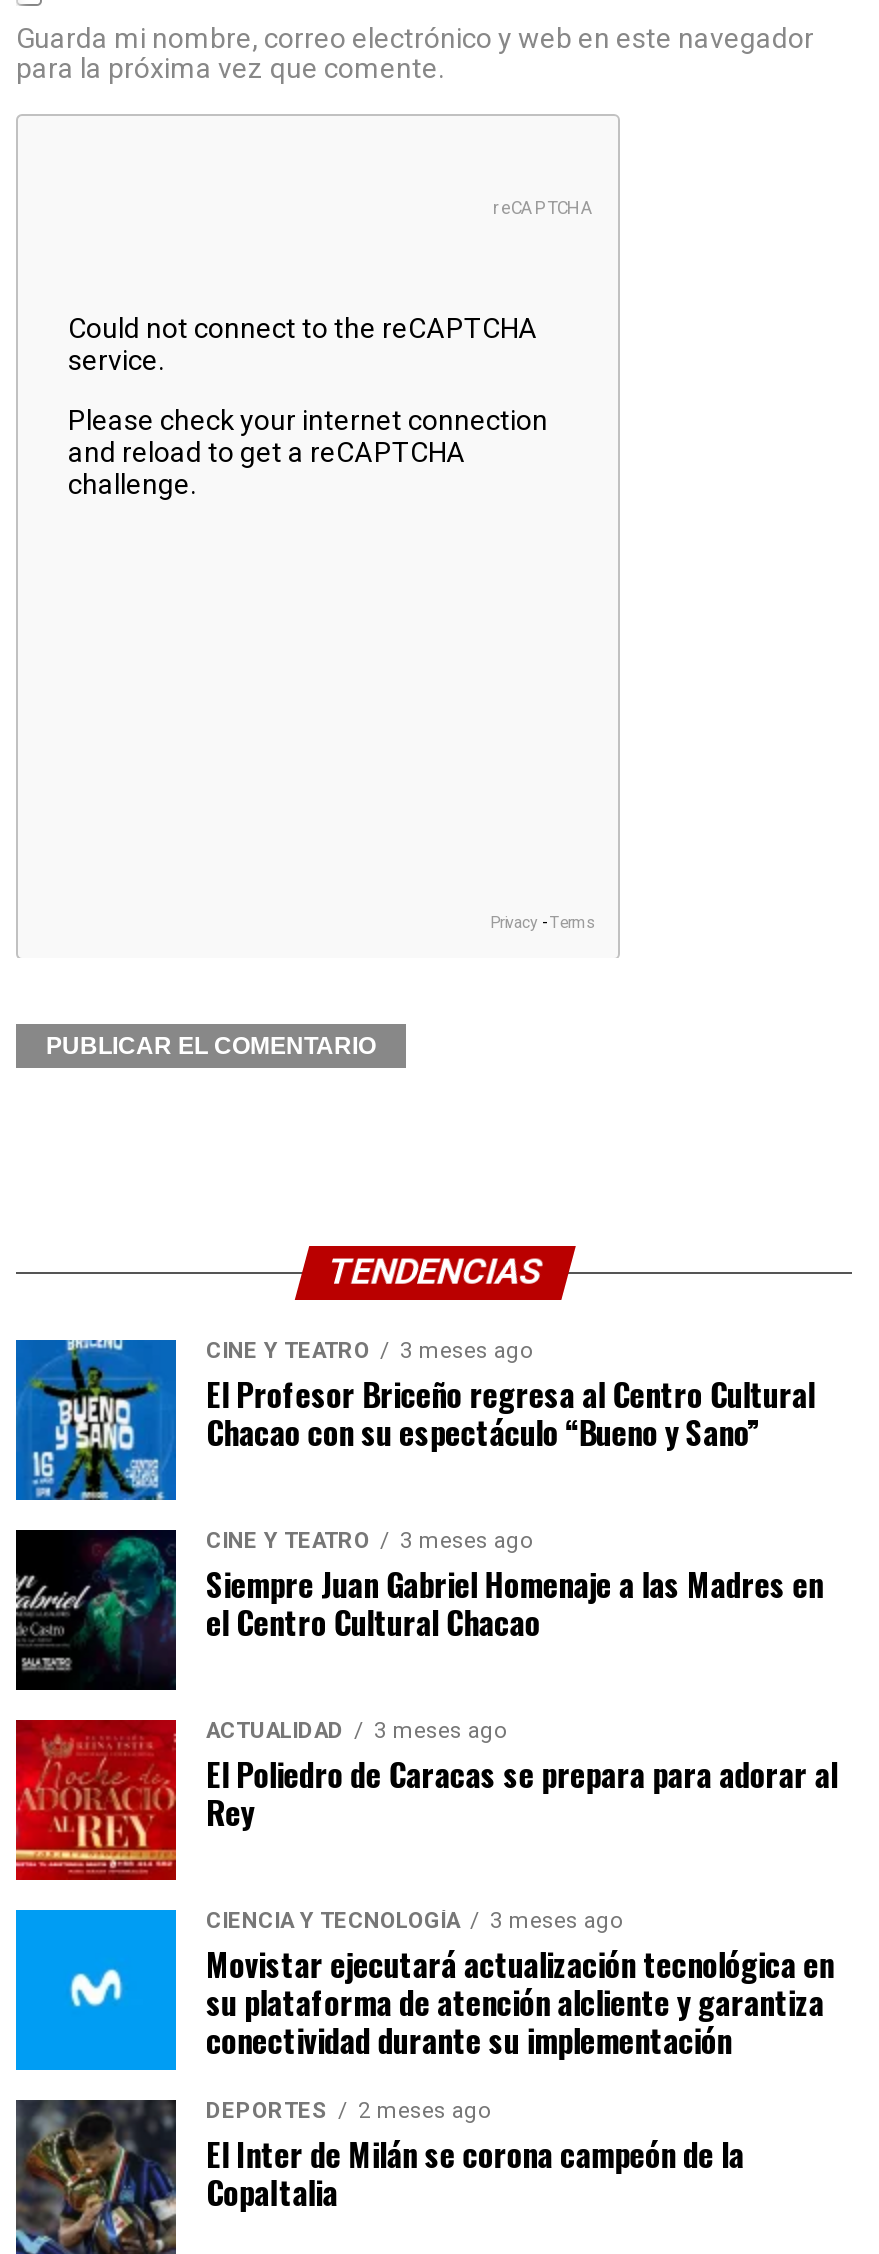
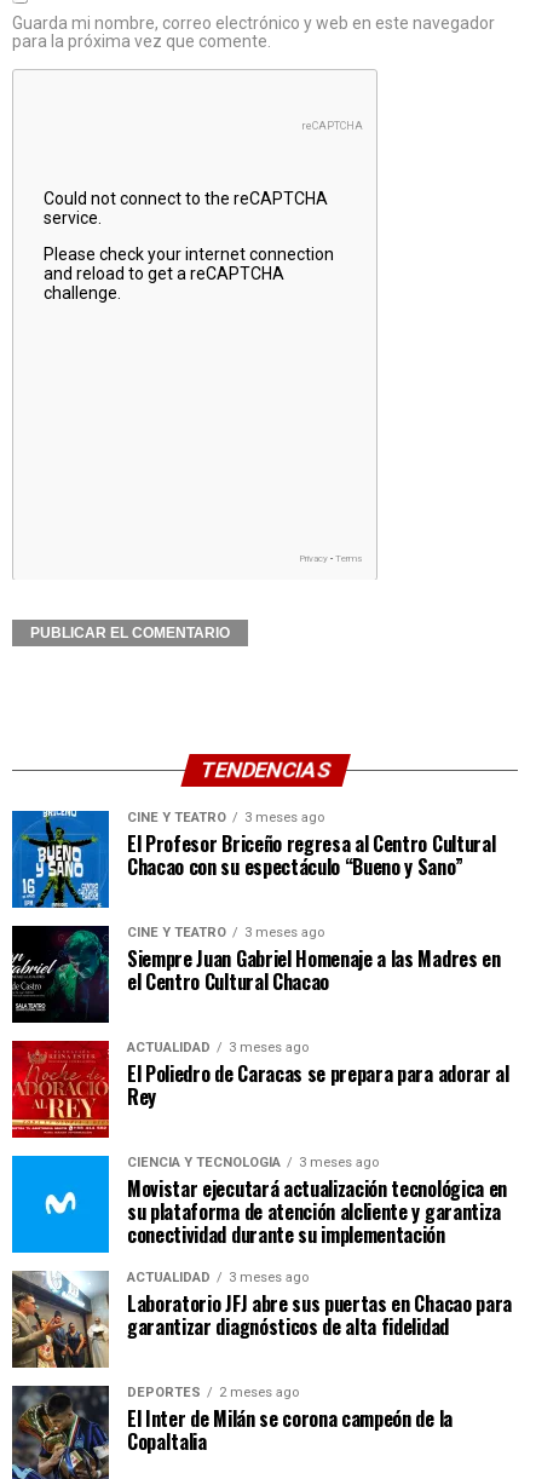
+ [image]
+ ACTUALIDAD
+ 3 meses ago
+ Laboratorio JFJ abre sus puertas en Chacao para
+ garantizar diagnósticos de alta fidelidad
